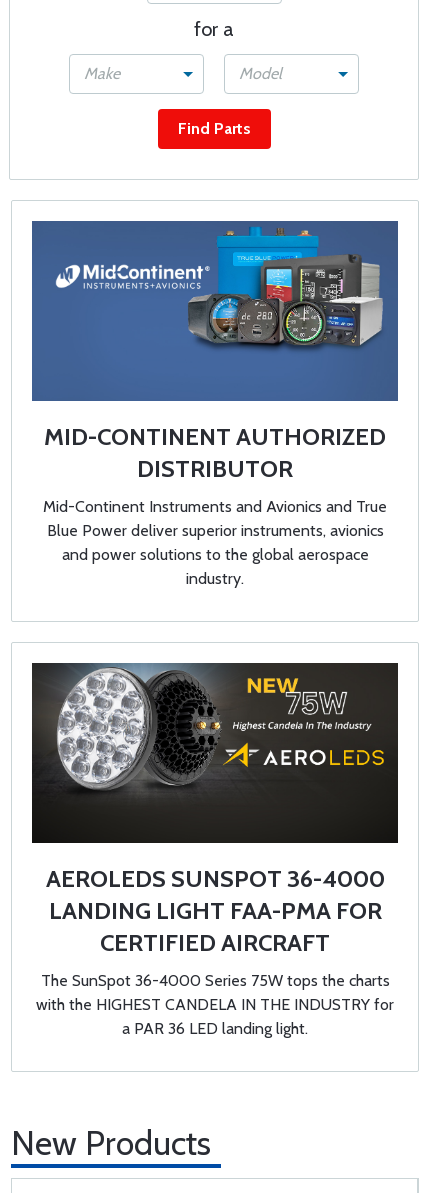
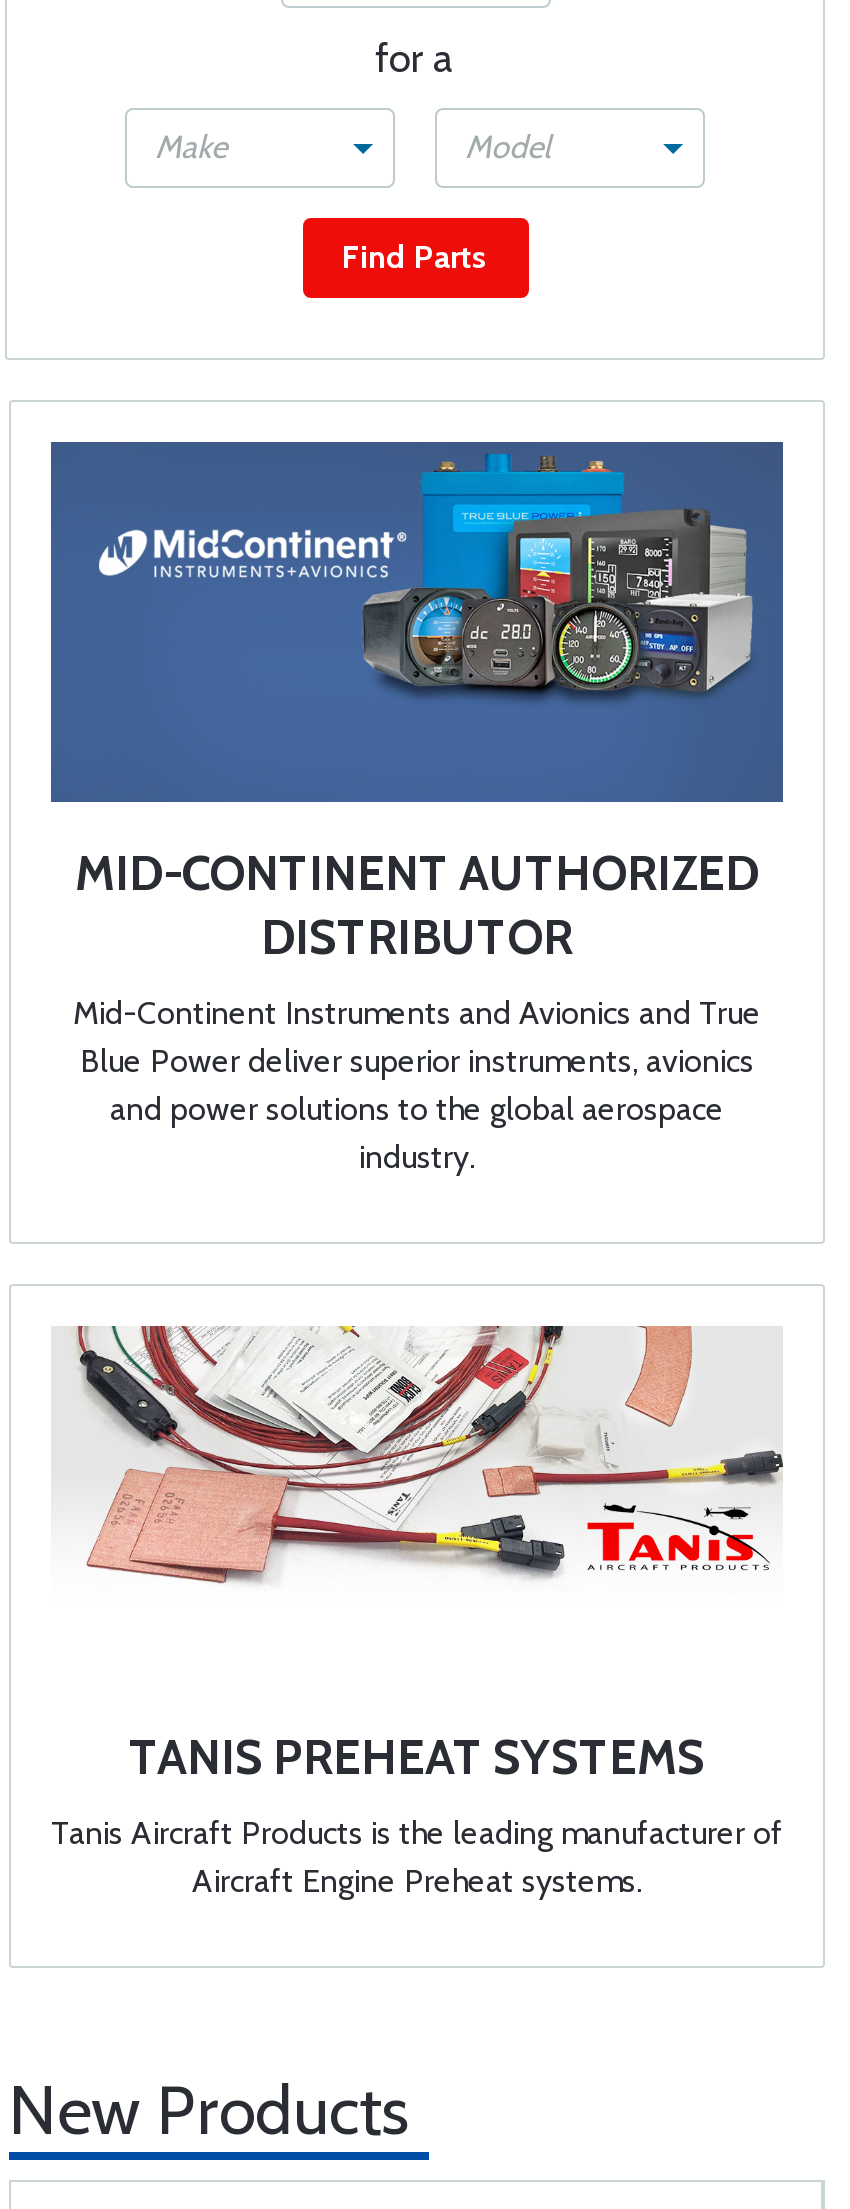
- [image]
+ [image]

- AEROLEDS SUNSPOT 36-4000
- LANDING LIGHT FAA-PMA FOR
- CERTIFIED AIRCRAFT
+ TANIS PREHEAT SYSTEMS

- The SunSpot 36-4000 Series 75W tops the charts
- with the HIGHEST CANDELA IN THE INDUSTRY for
- a PAR 36 LED landing light.
+ Tanis Aircraft Products is the leading manufacturer of
+ Aircraft Engine Preheat systems.
